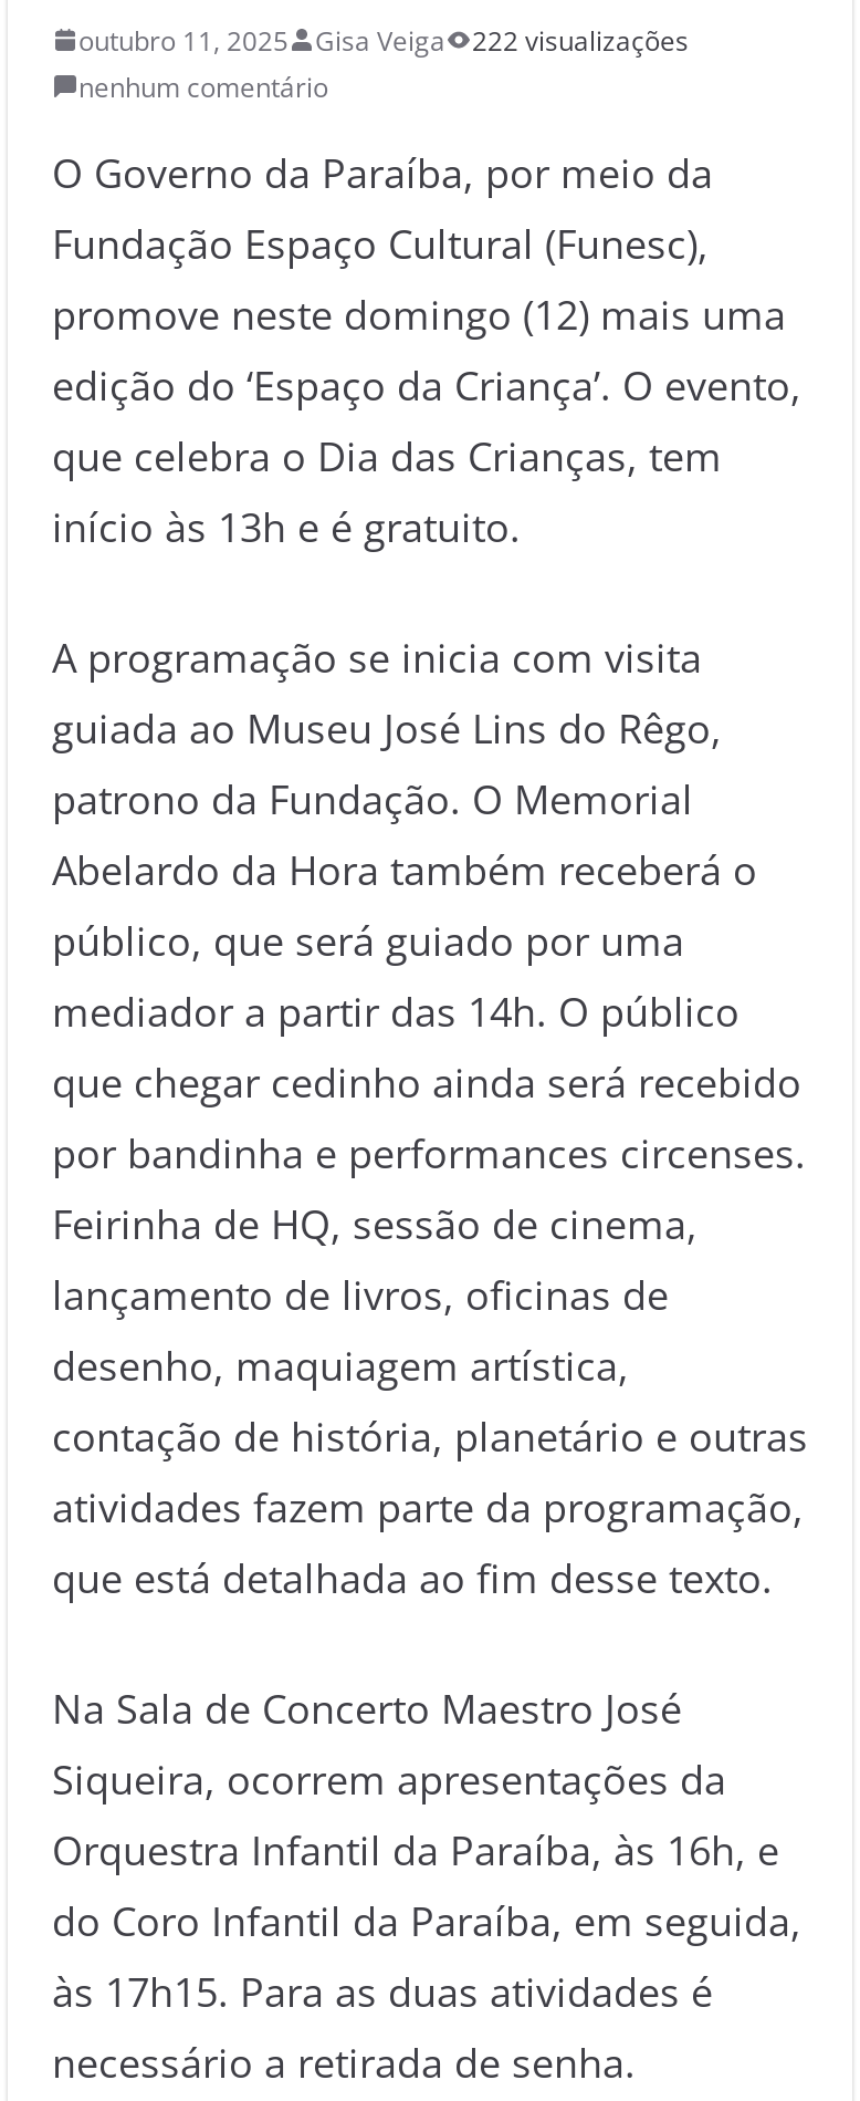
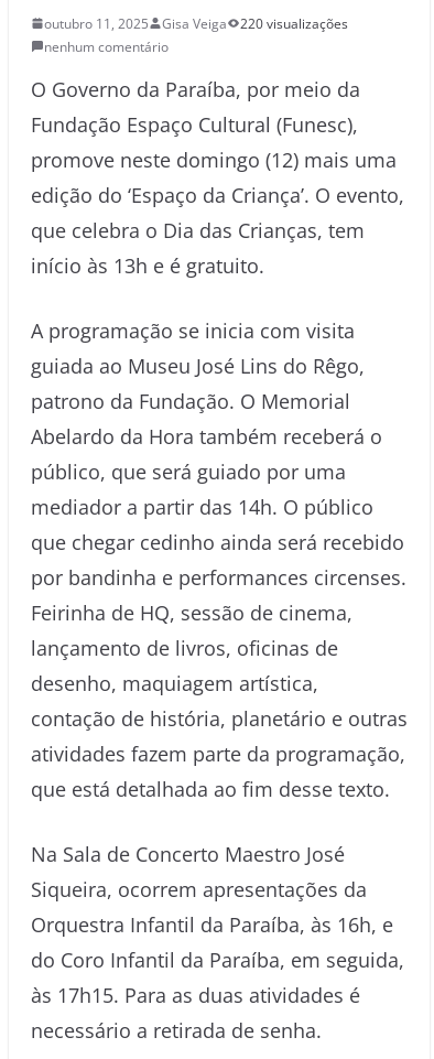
- 222 visualizações
+ 220 visualizações
